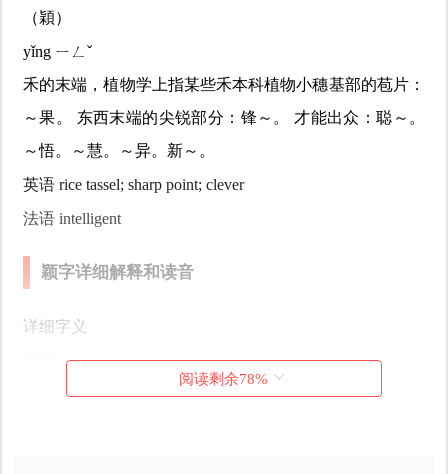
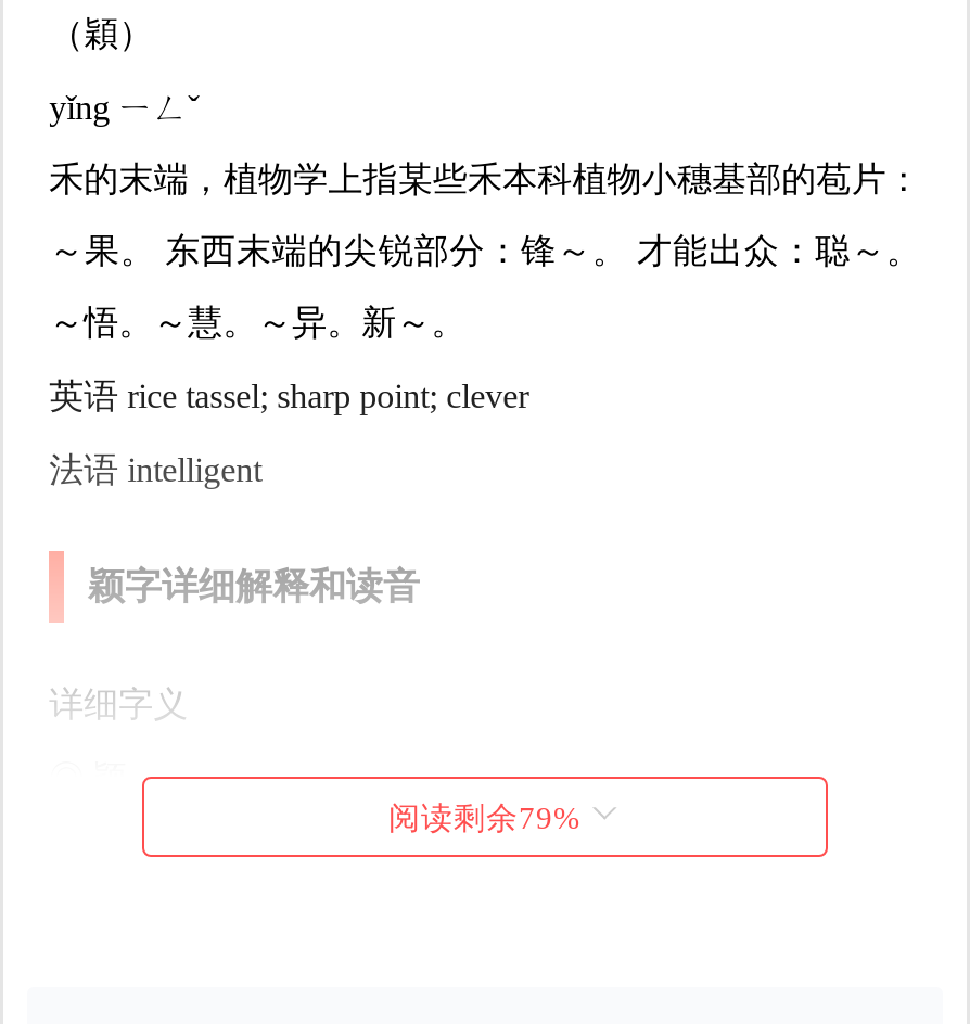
- 阅读剩余78%
+ 阅读剩余79%
